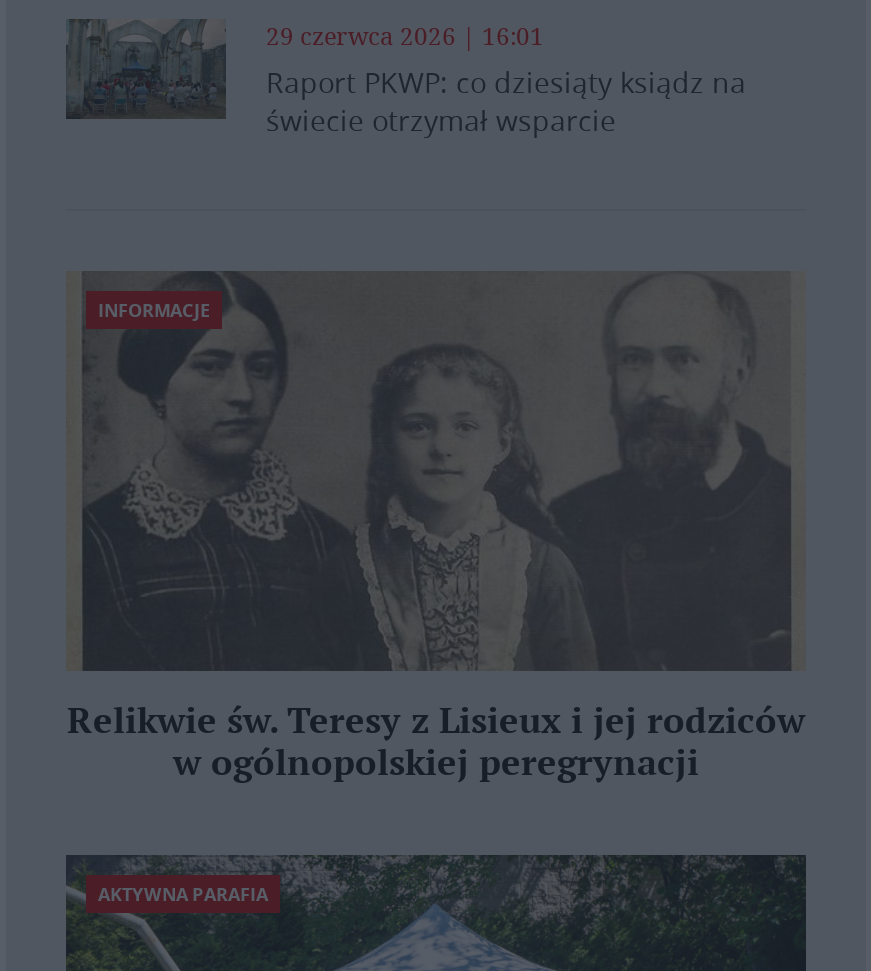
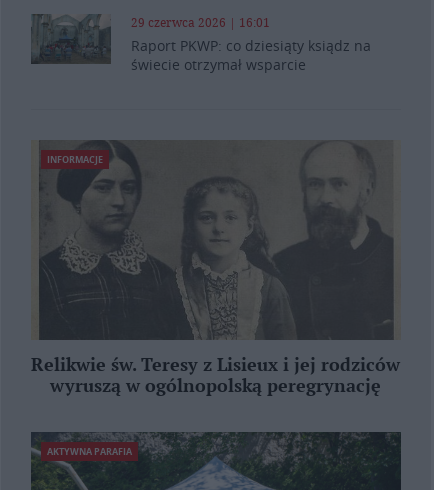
- w ogólnopolskiej peregrynacji
+ wyruszą w ogólnopolską peregrynację
